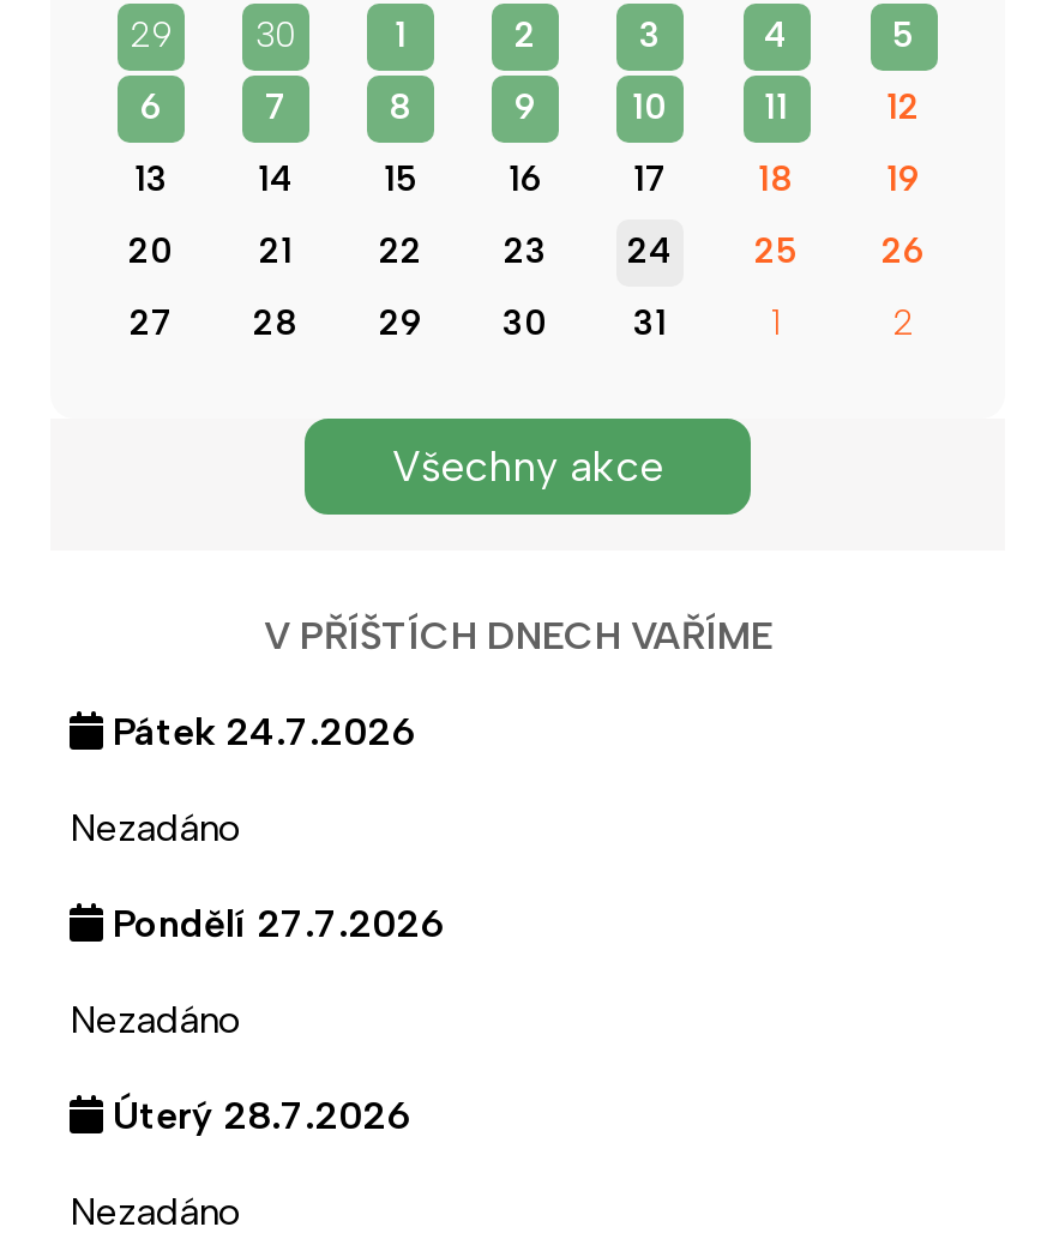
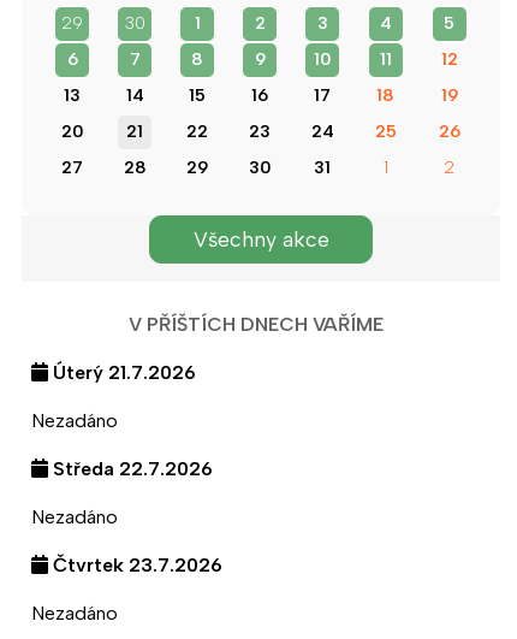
- Pátek 24.7.2026
+ Úterý 21.7.2026

- Pondělí 27.7.2026
+ Středa 22.7.2026

- Úterý 28.7.2026
+ Čtvrtek 23.7.2026
